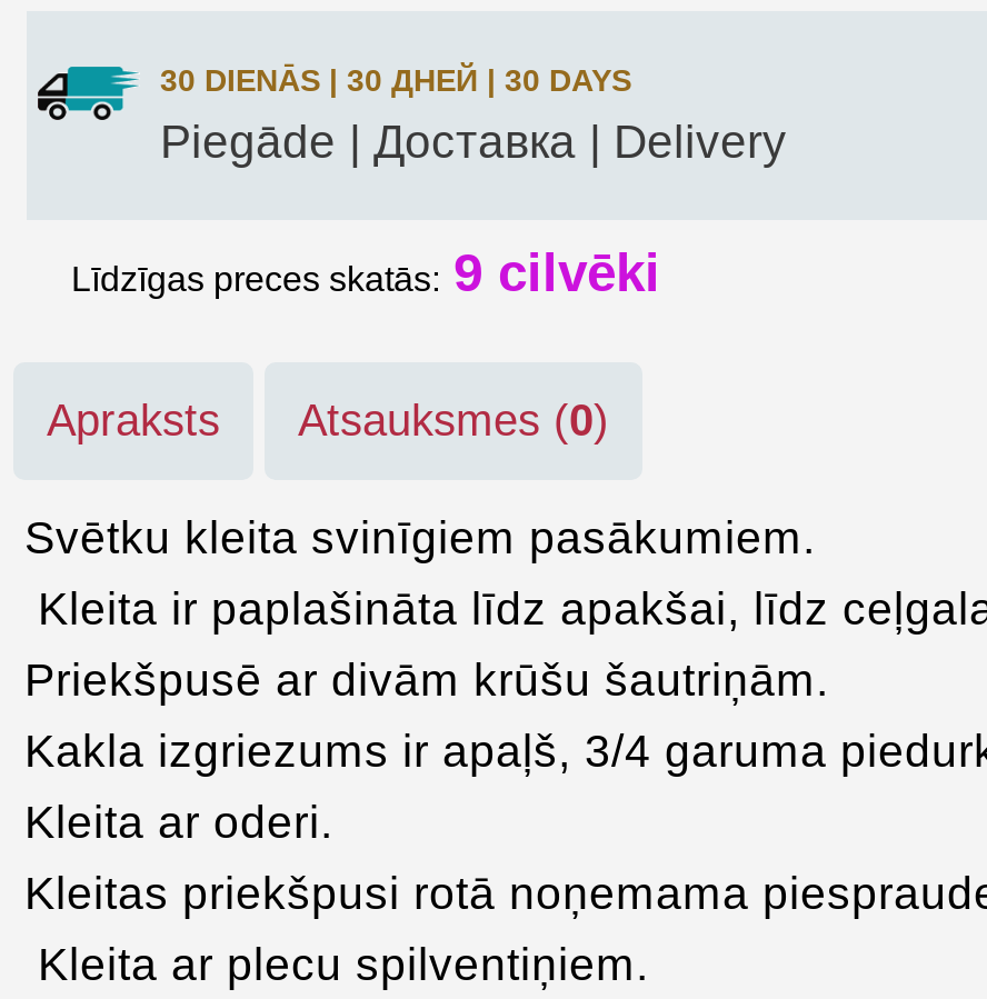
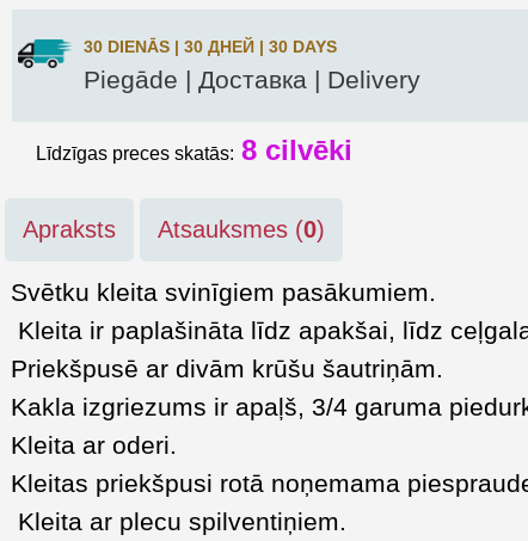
- Līdzīgas preces skatās: 9 cilvēki
+ Līdzīgas preces skatās: 8 cilvēki
